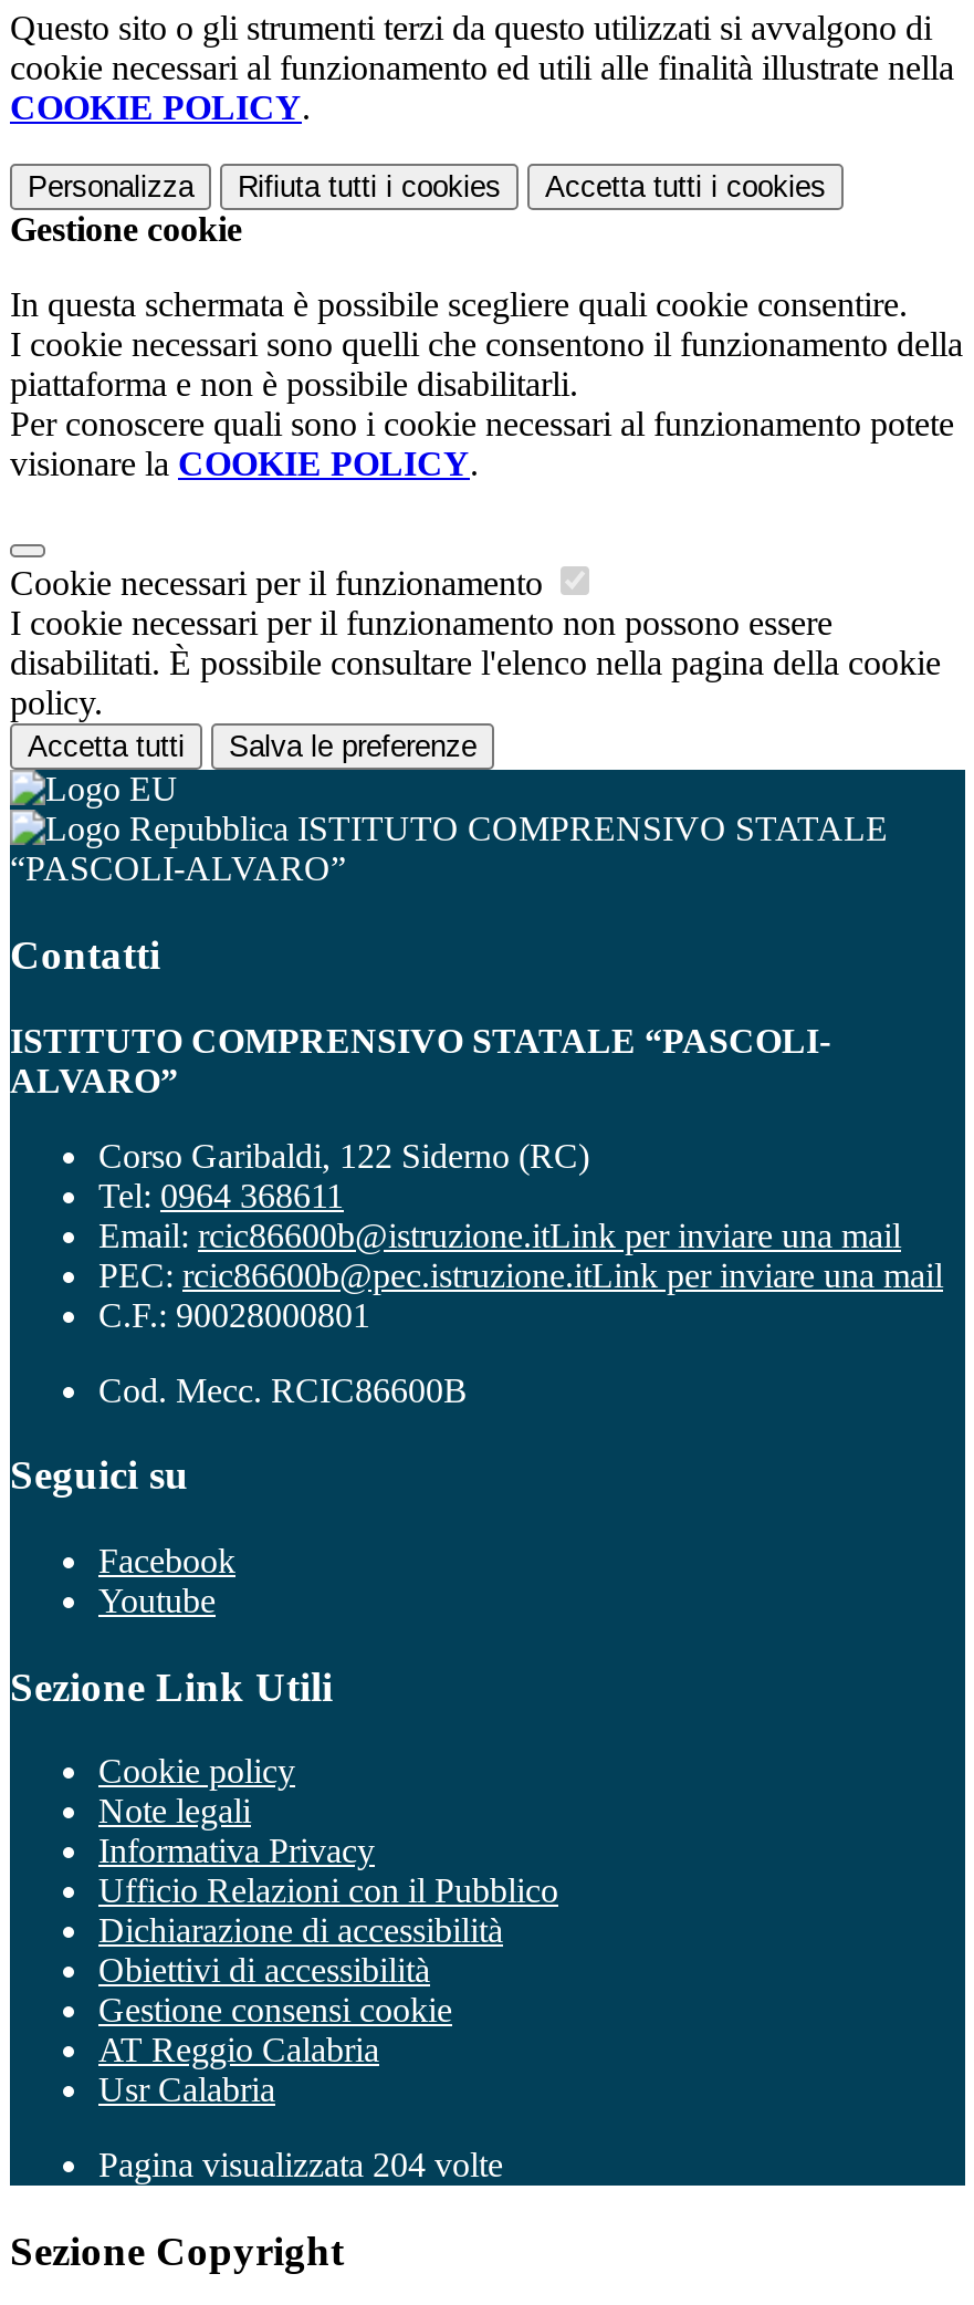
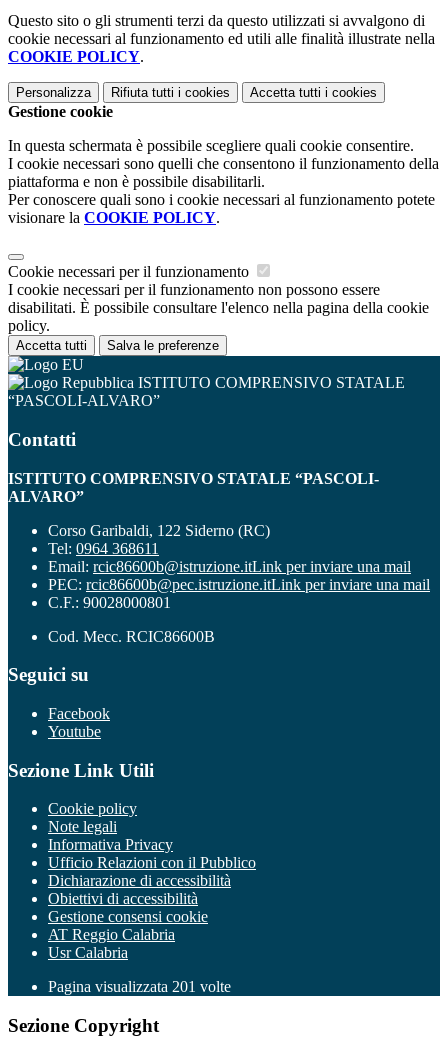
- Pagina visualizzata 204 volte
+ Pagina visualizzata 201 volte
